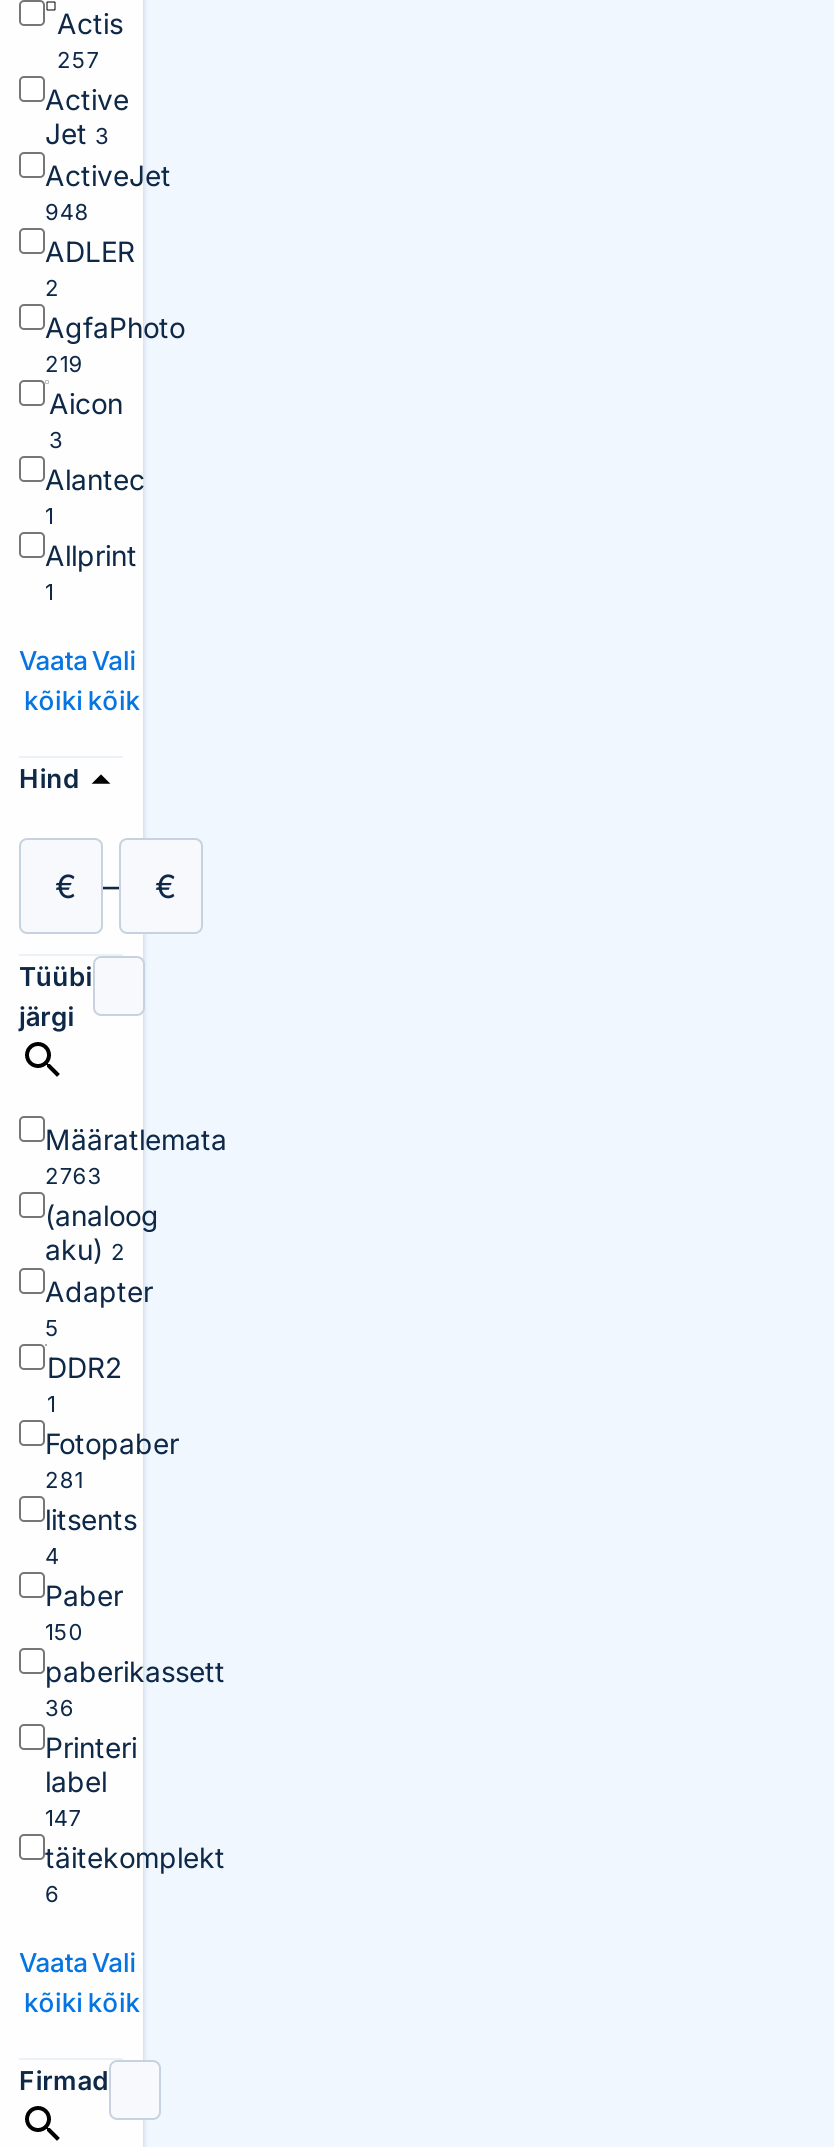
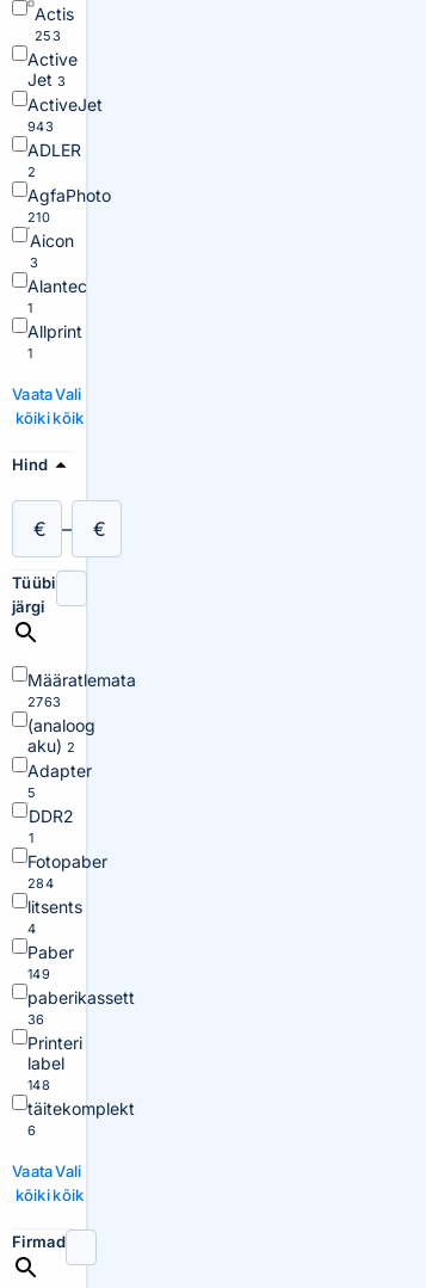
- 257
+ 253

- 948
+ 943

- 219
+ 210

- 281
+ 284

- 150
+ 149

- 147
+ 148
